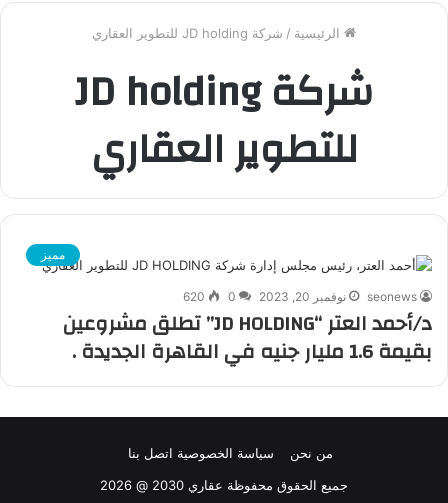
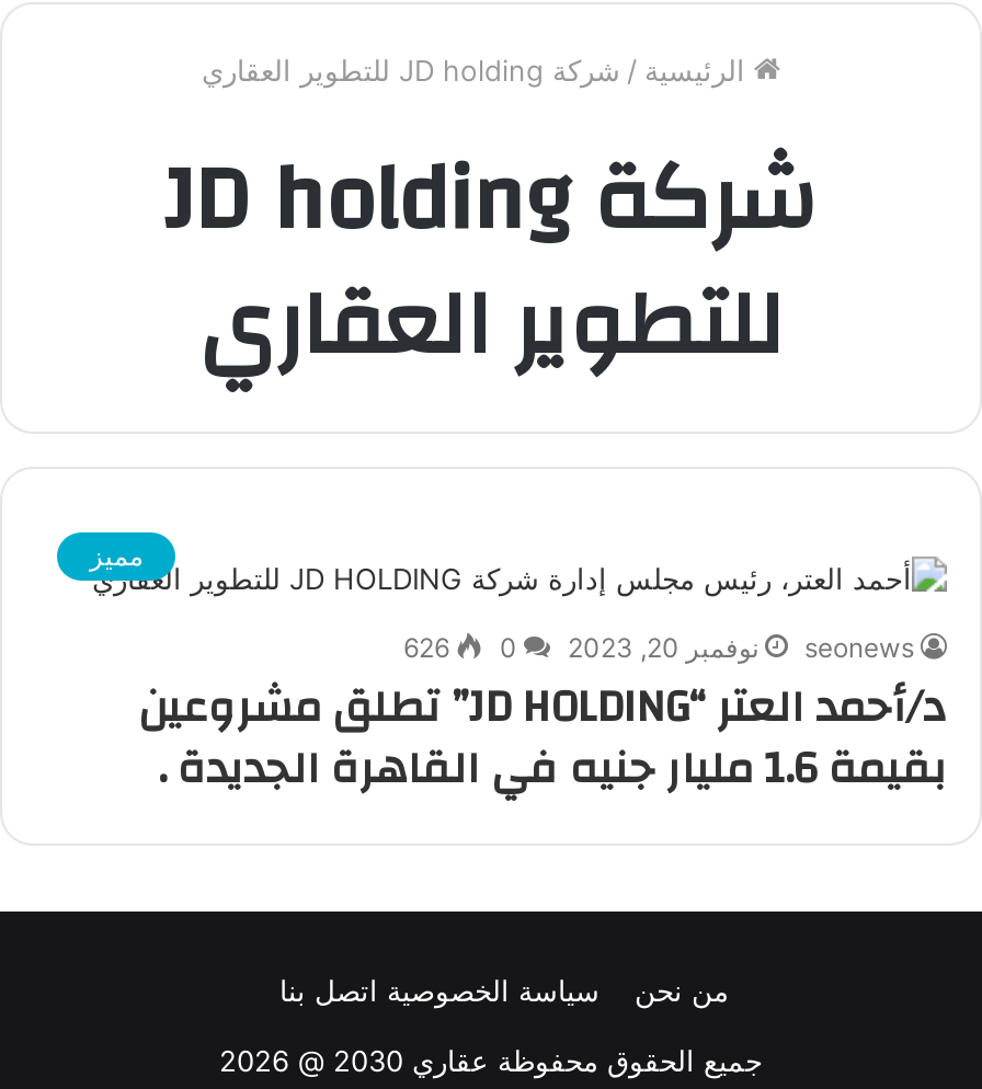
- 620 0
+ 626 0
